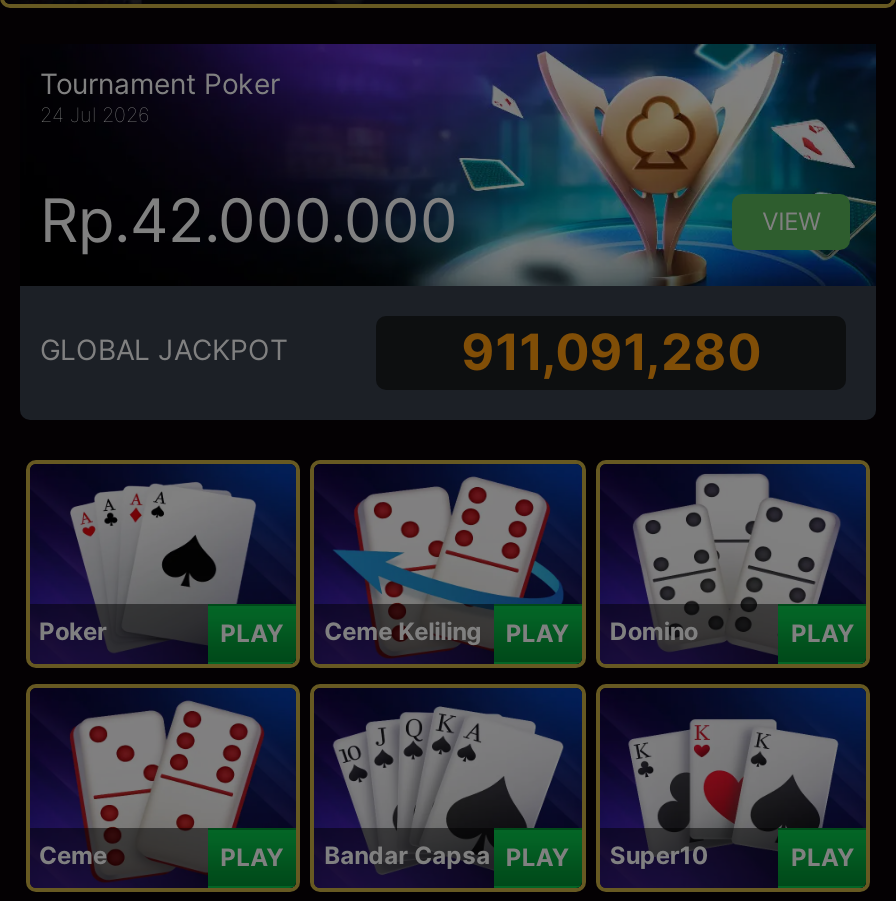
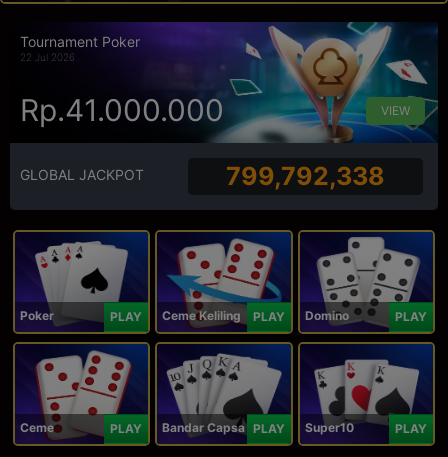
- 24 Jul 2026
+ 22 Jul 2026

- Rp.42.000.000
+ Rp.41.000.000

- 911,091,280
+ 799,792,338
